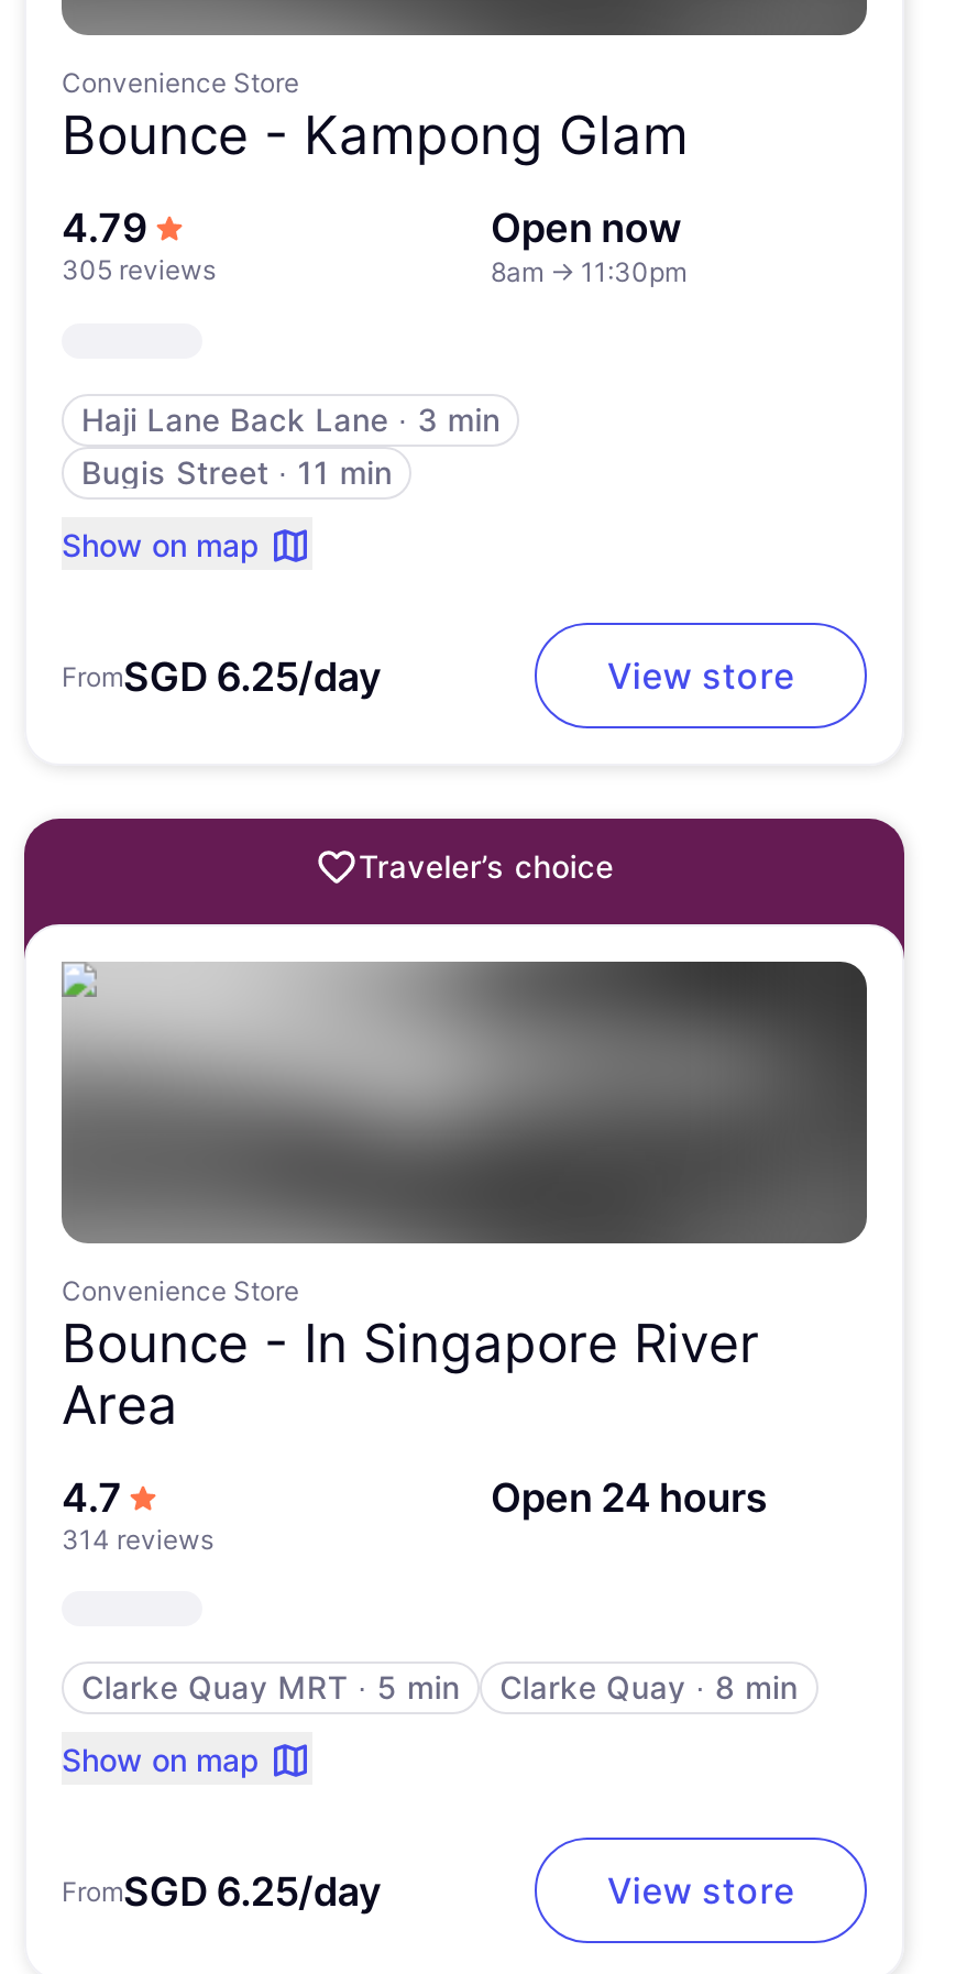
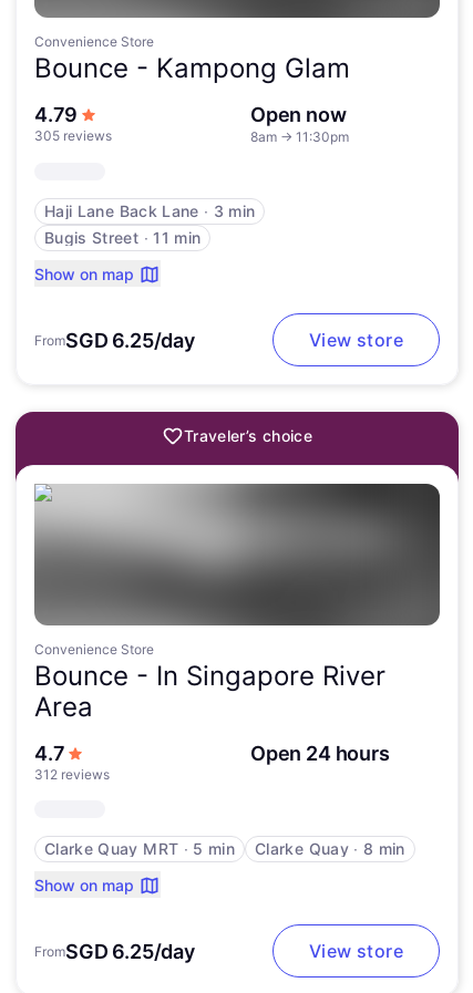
- 314 reviews
+ 312 reviews
